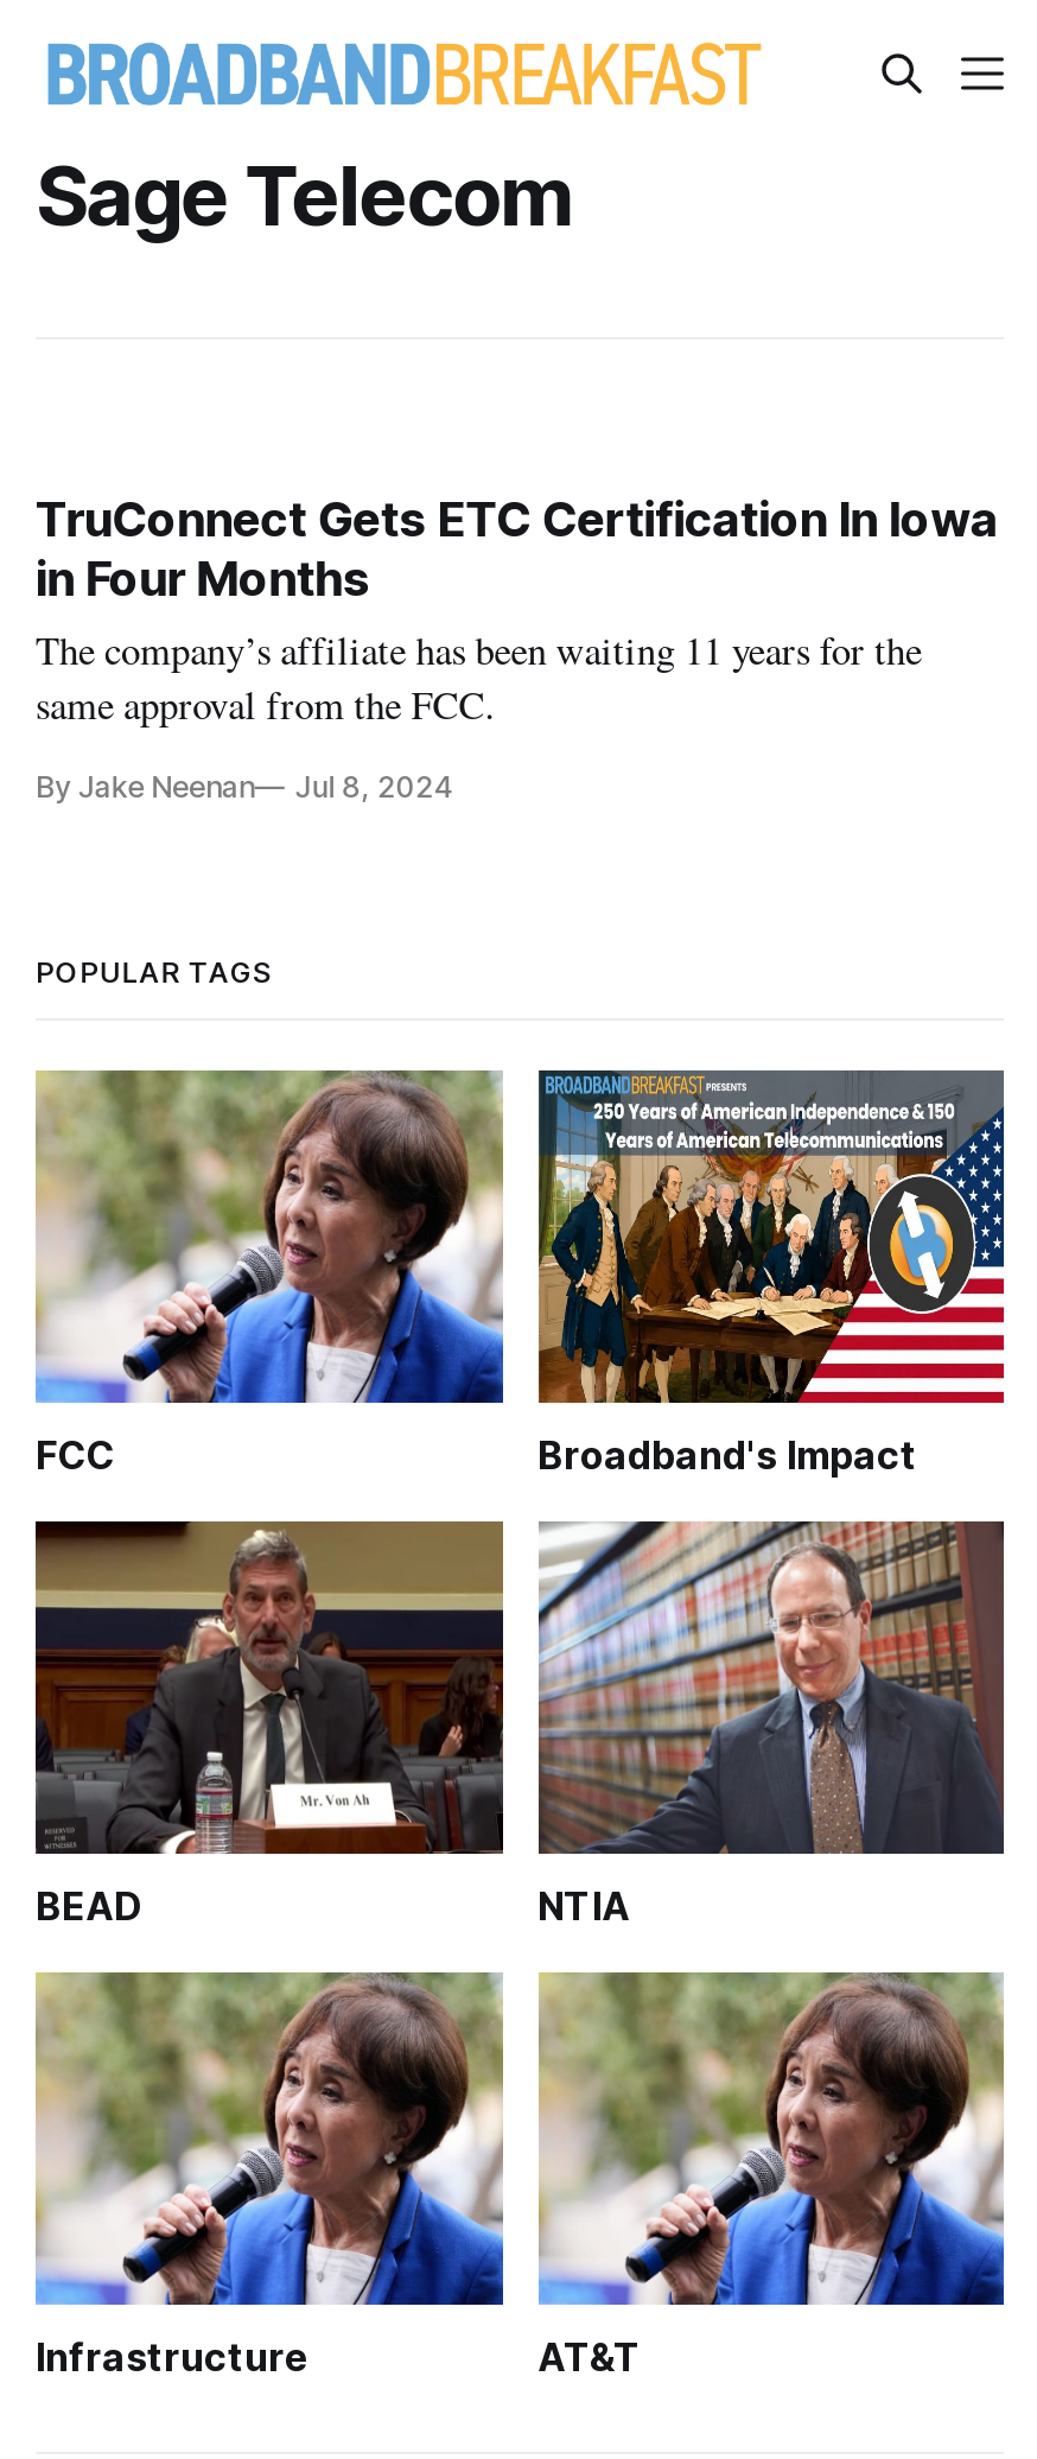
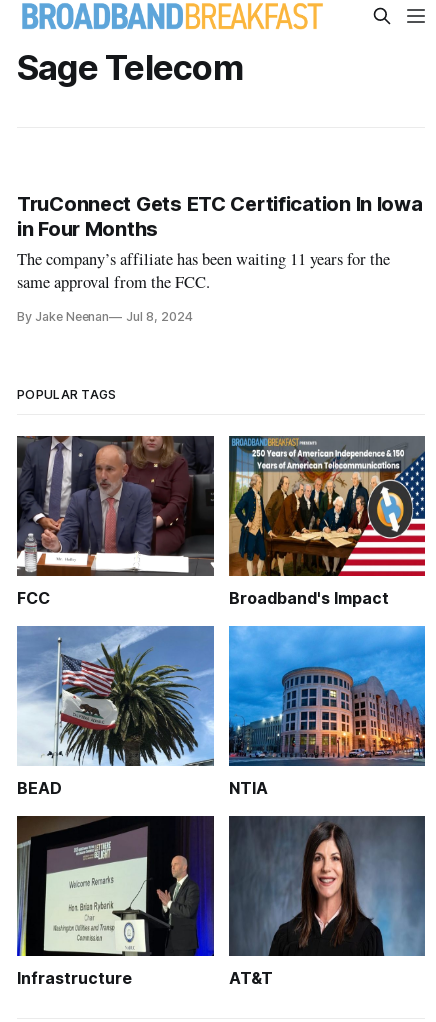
- [image]
+ [image]

- [image]
+ [image]

- [image]
+ [image]

- [image]
+ [image]

- [image]
+ [image]
